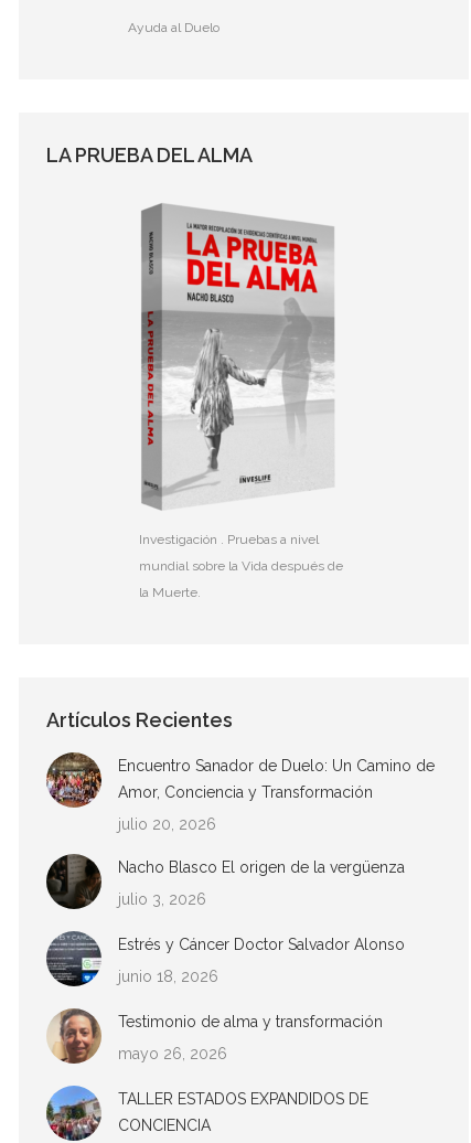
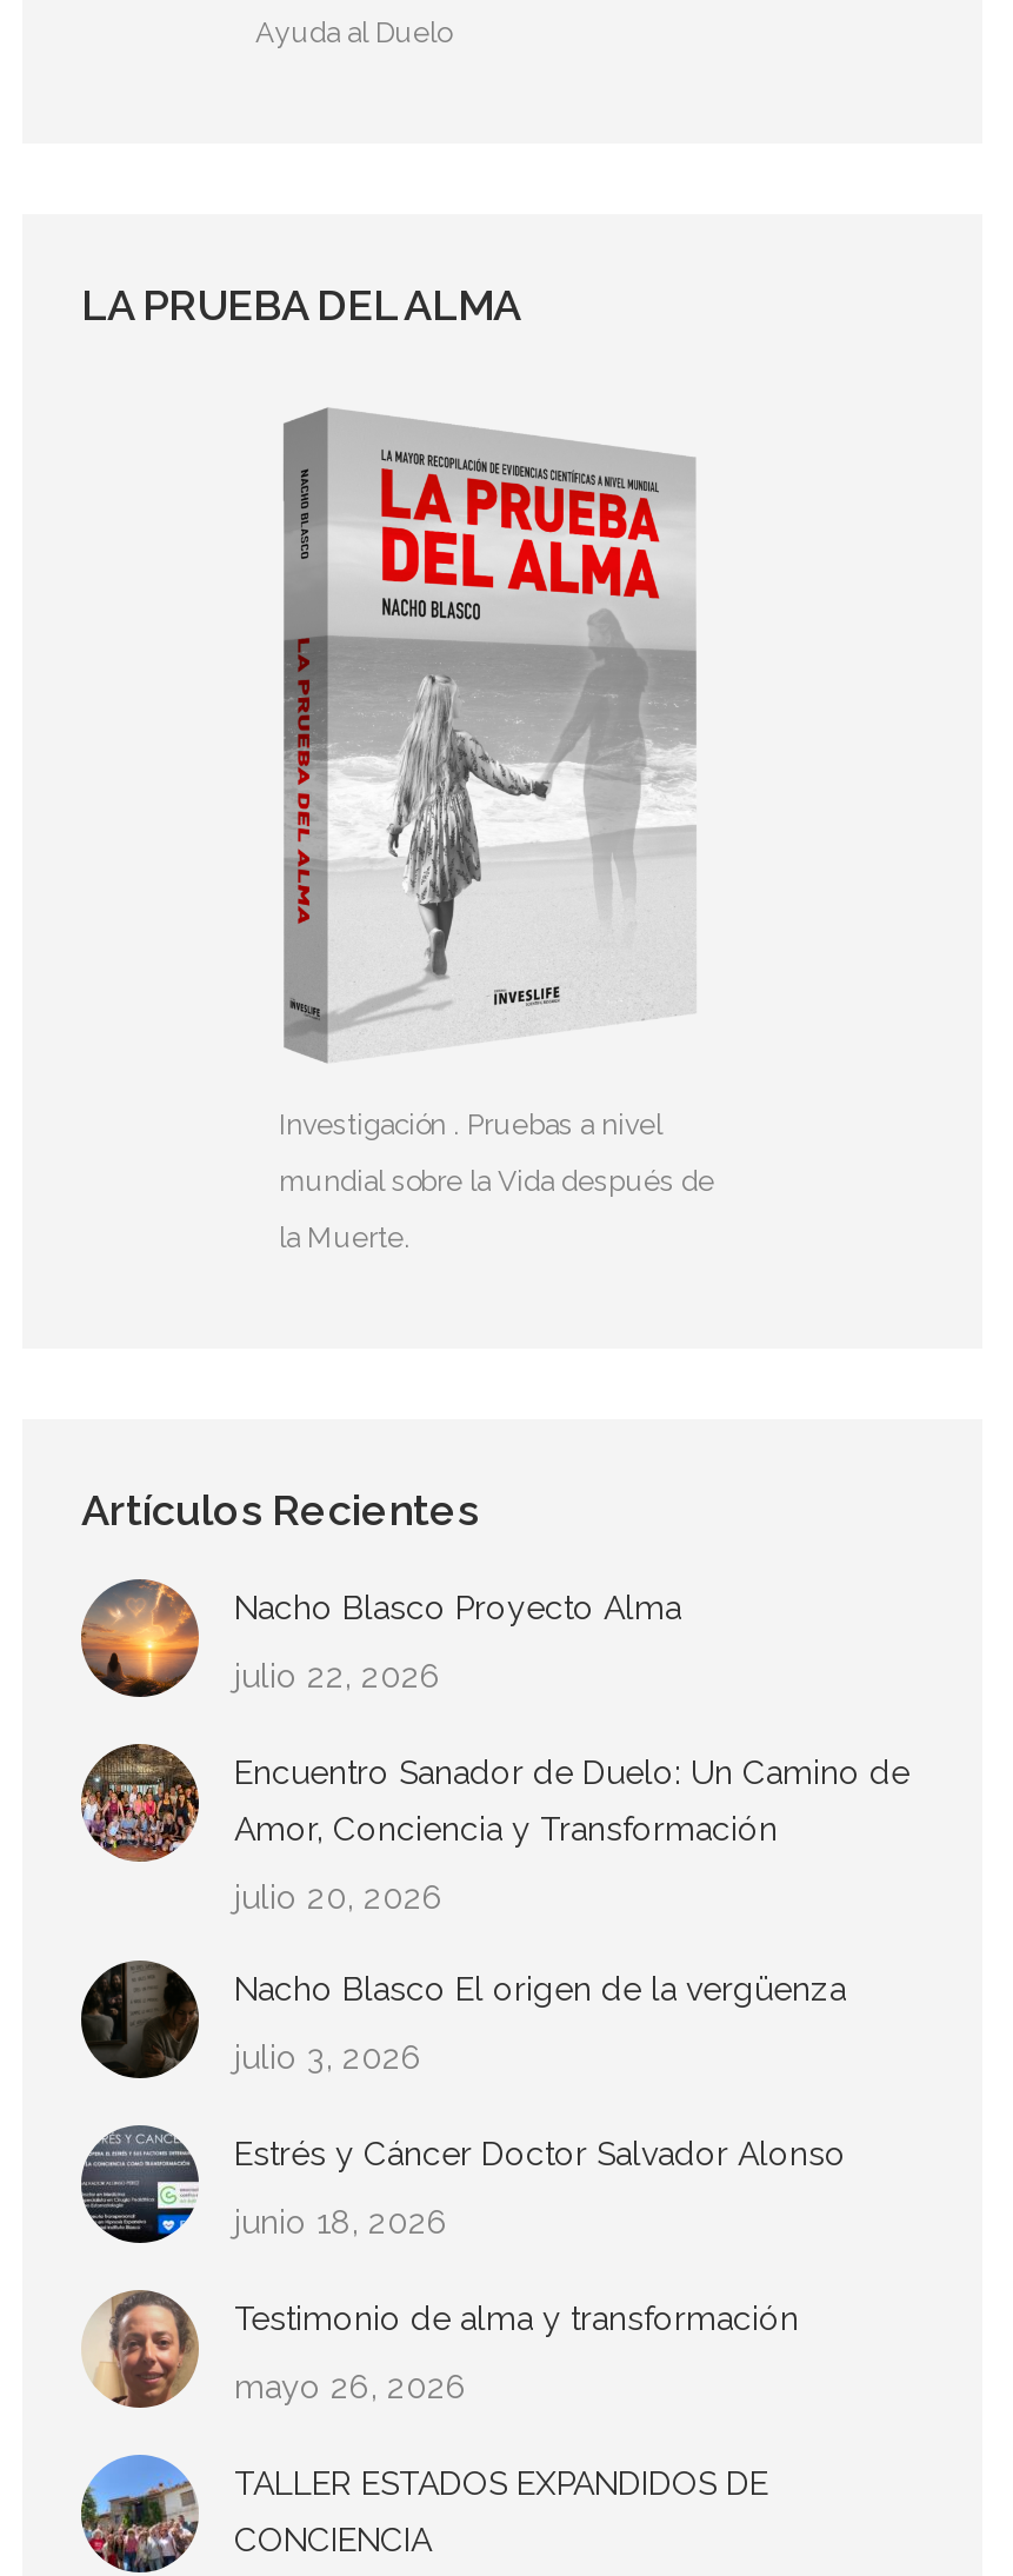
+ [image]
+ Nacho Blasco Proyecto Alma
+ julio 22, 2026
